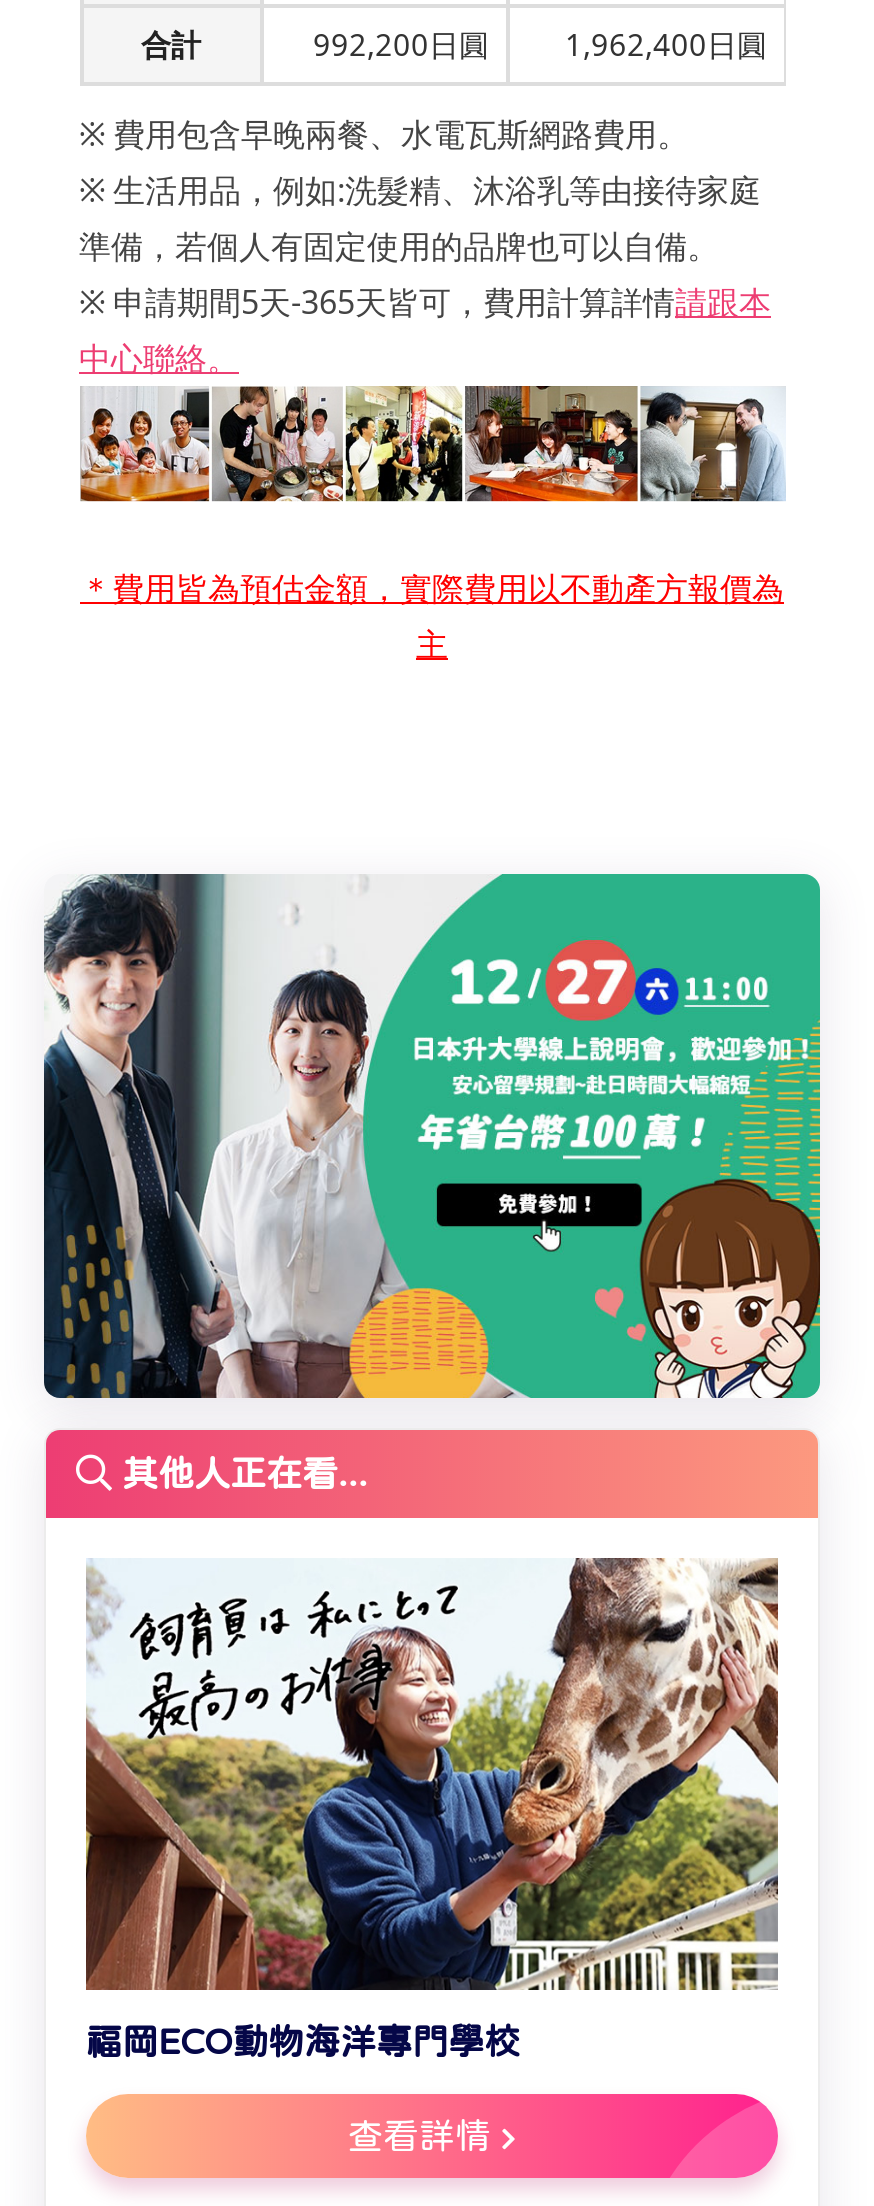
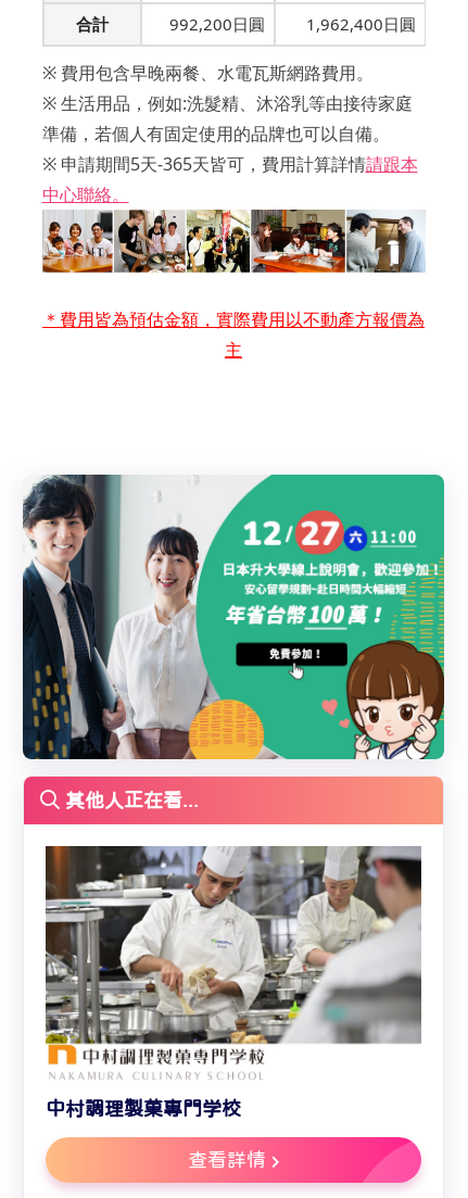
- [image]
- 福岡ECO動物海洋專門學校
+ [image]
+ 中村調理製菓專門学校
